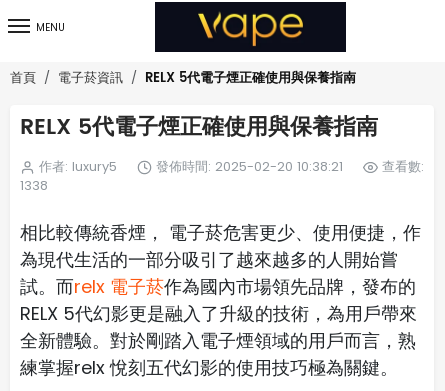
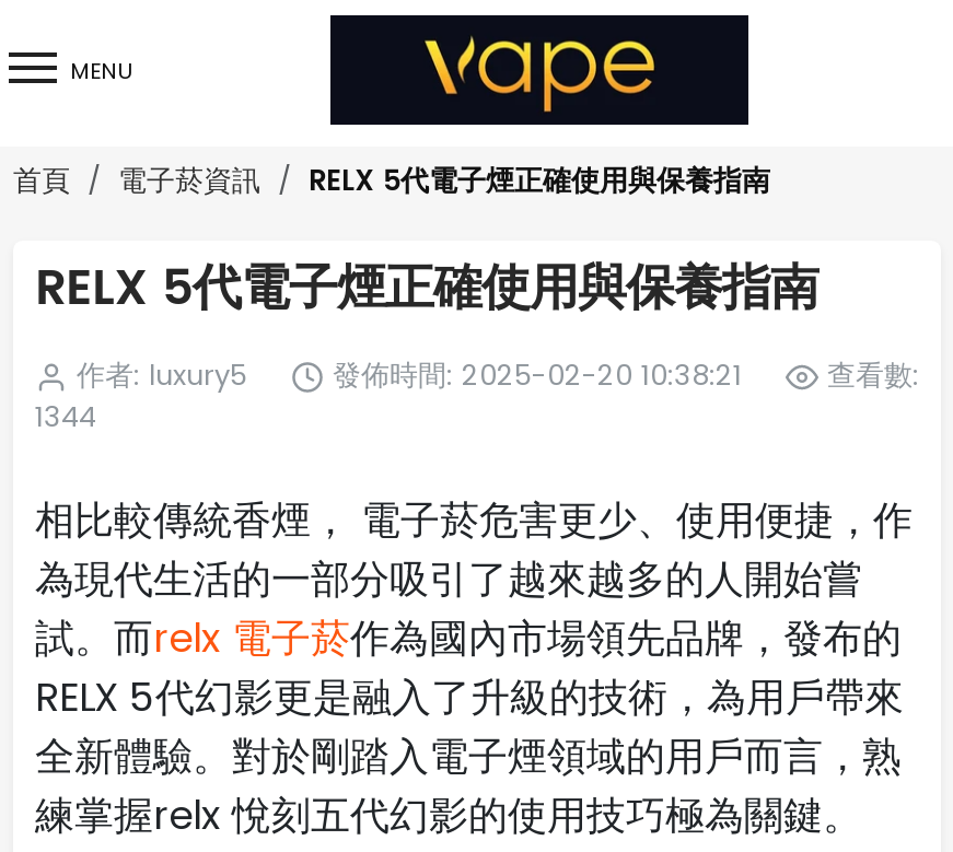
- 1338
+ 1344
